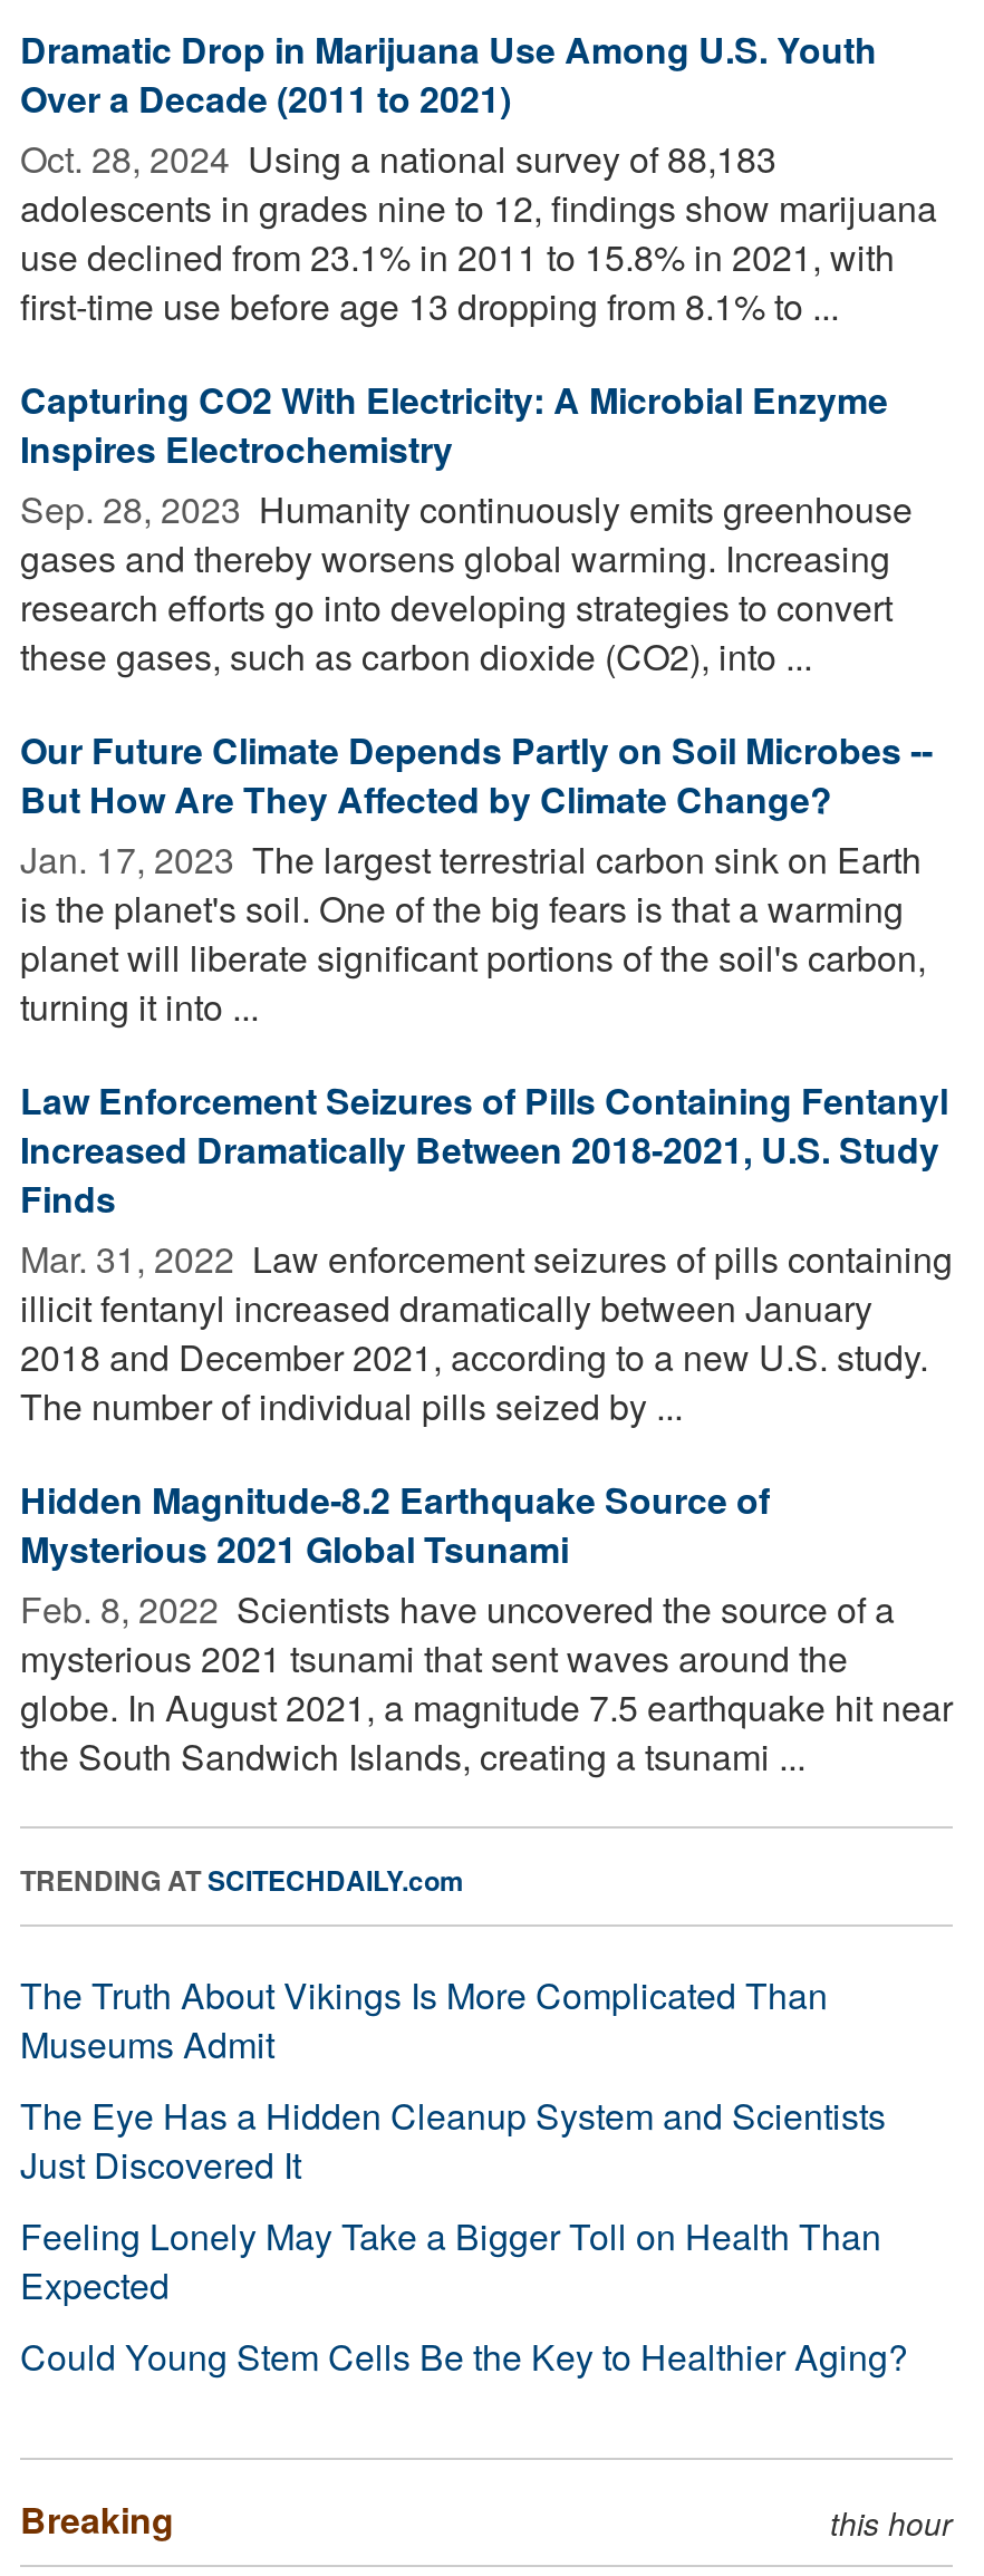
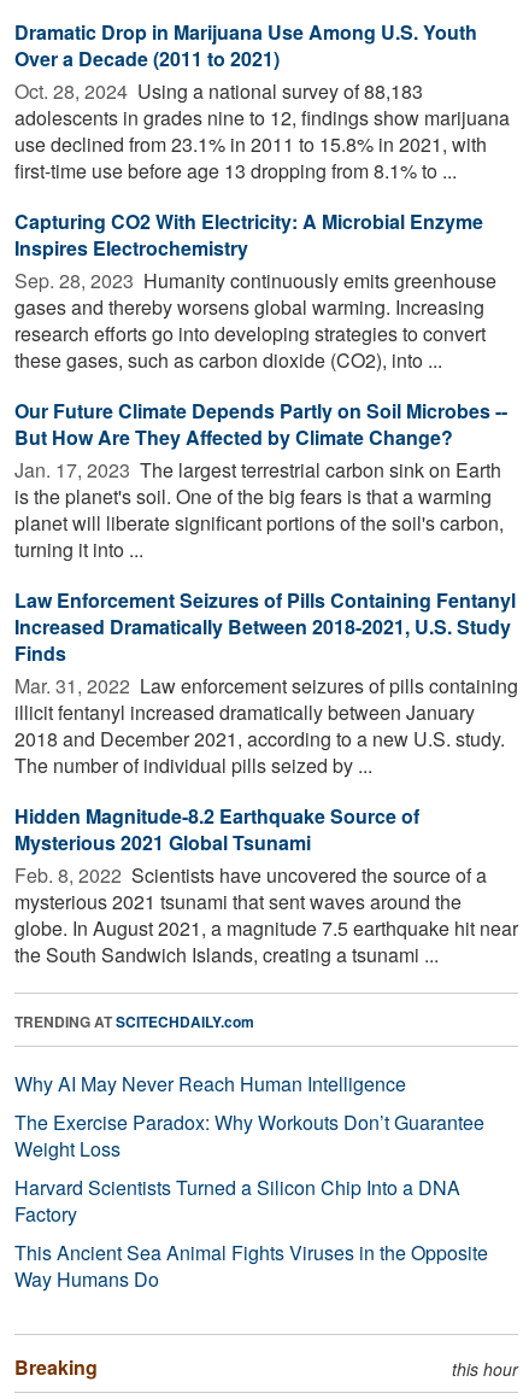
- The Truth About Vikings Is More Complicated Than
- Museums Admit
- The Eye Has a Hidden Cleanup System and Scientists
- Just Discovered It
- Feeling Lonely May Take a Bigger Toll on Health Than
- Expected
- Could Young Stem Cells Be the Key to Healthier Aging?
+ Why AI May Never Reach Human Intelligence
+ The Exercise Paradox: Why Workouts Don’t Guarantee
+ Weight Loss
+ Harvard Scientists Turned a Silicon Chip Into a DNA
+ Factory
+ This Ancient Sea Animal Fights Viruses in the Opposite
+ Way Humans Do
